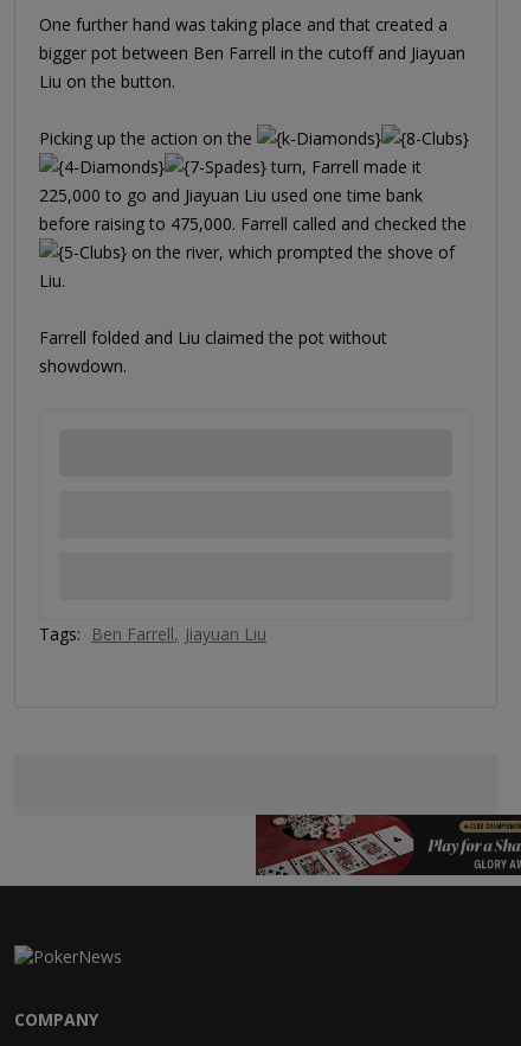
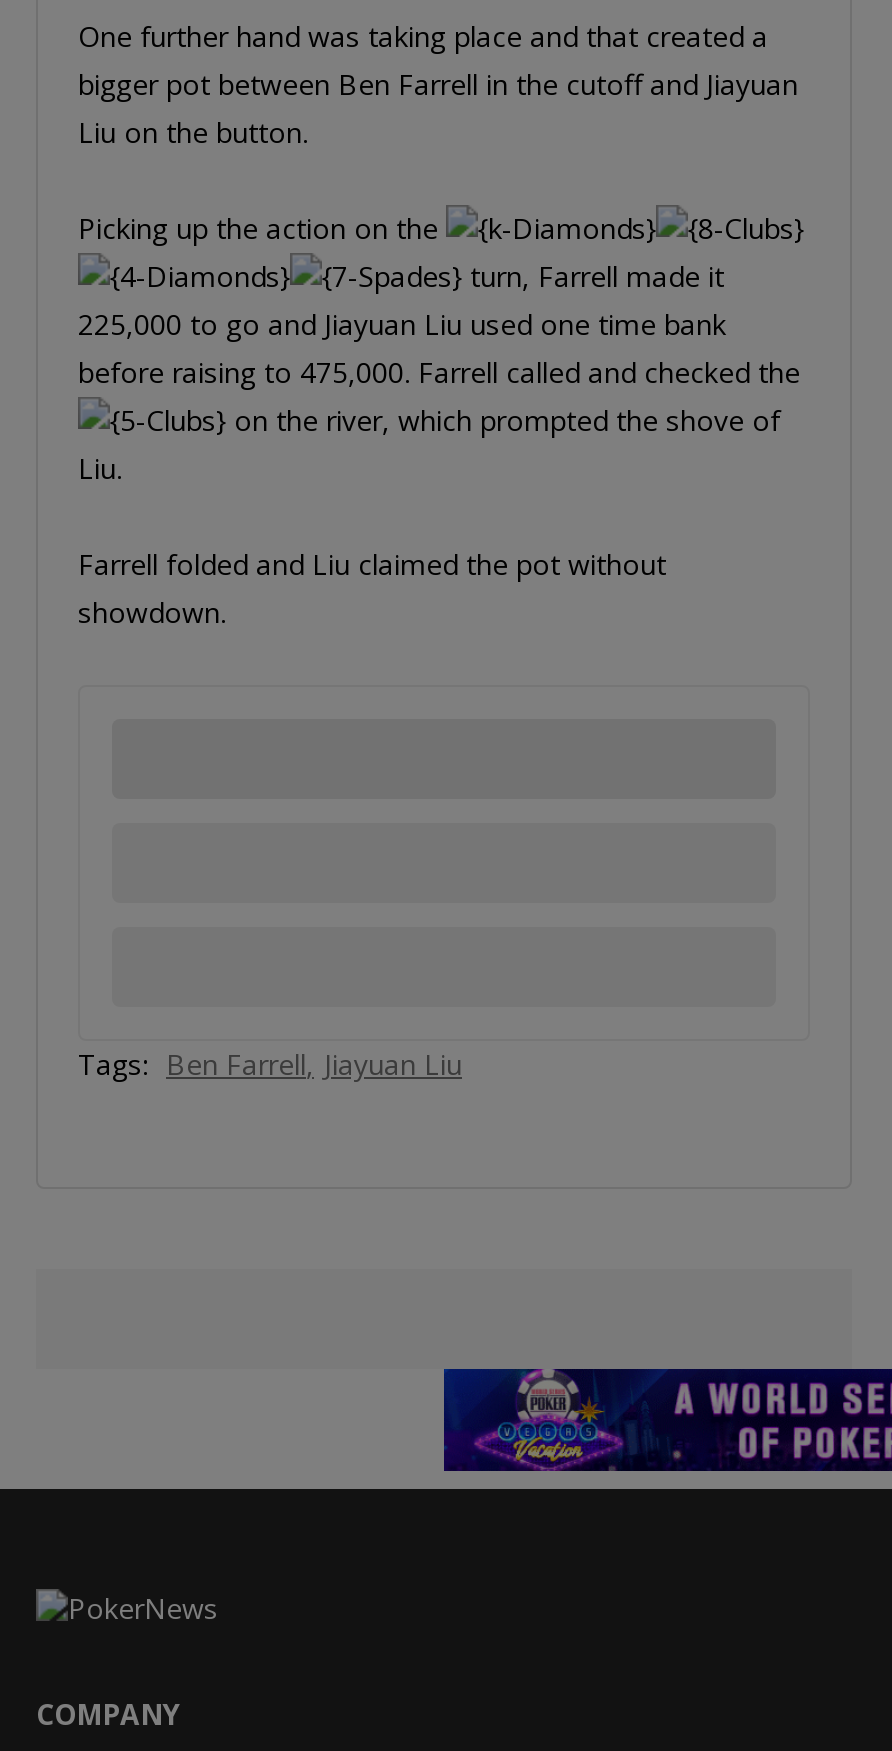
- [image]
+ [image]
